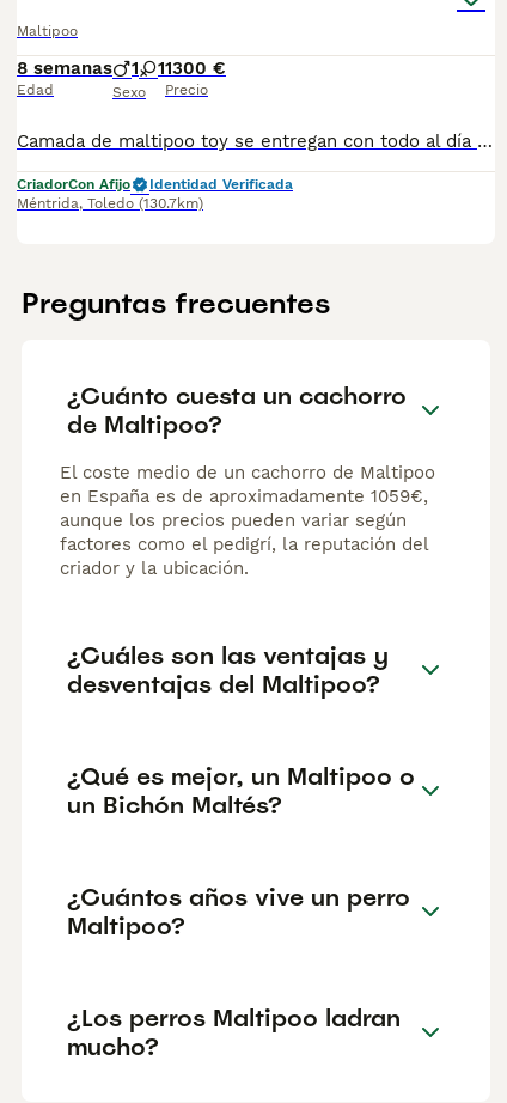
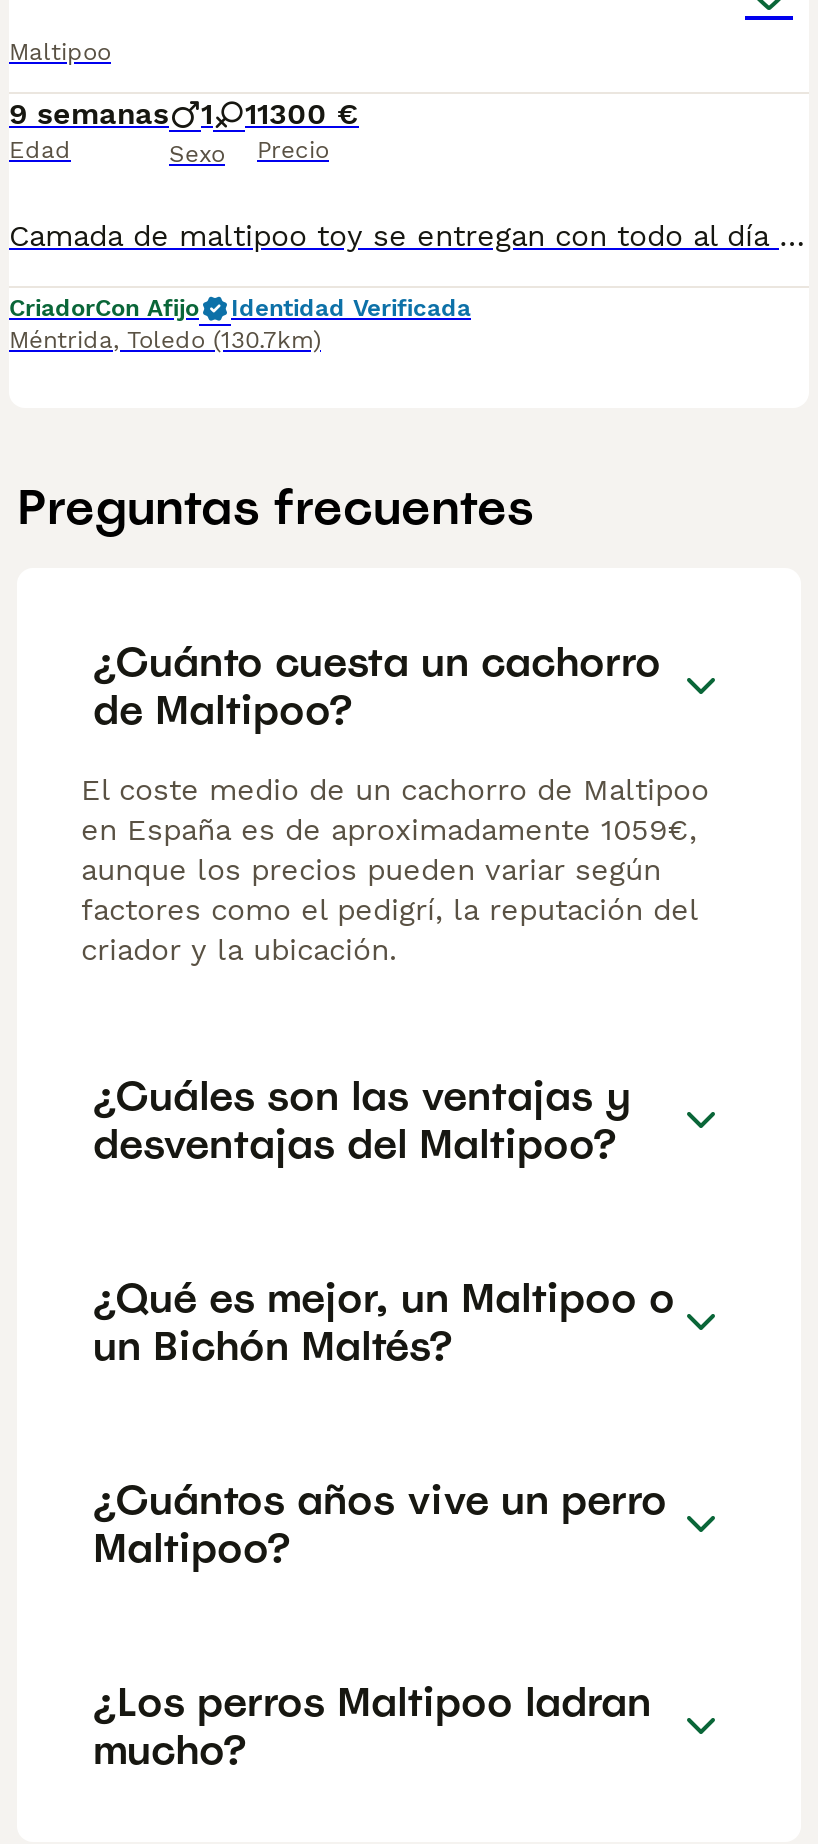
- 8 semanas
+ 9 semanas
